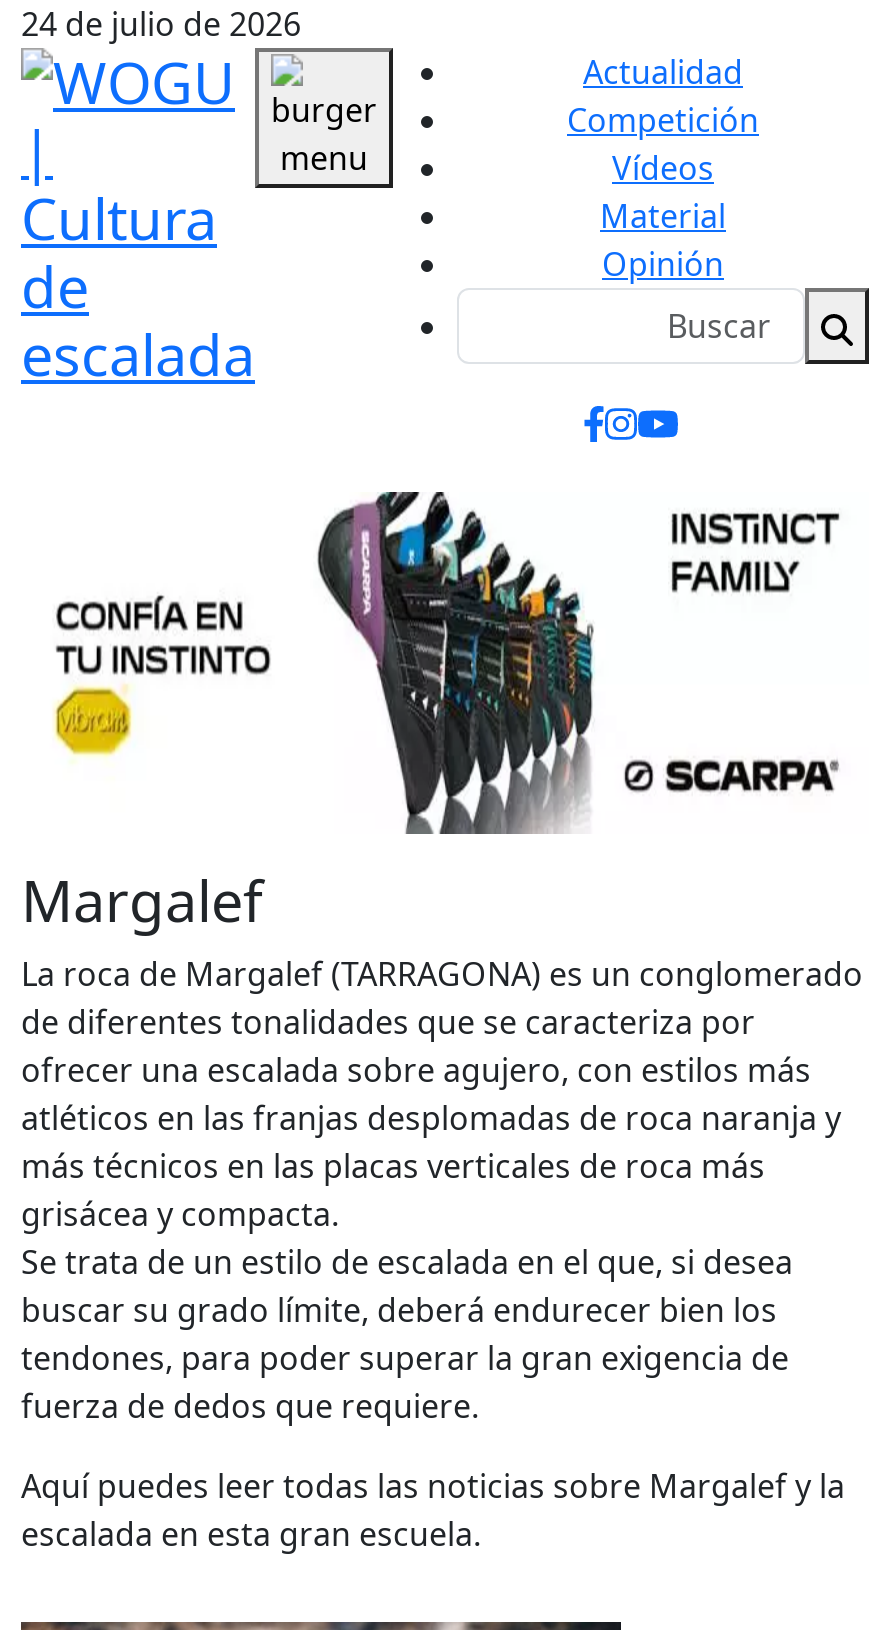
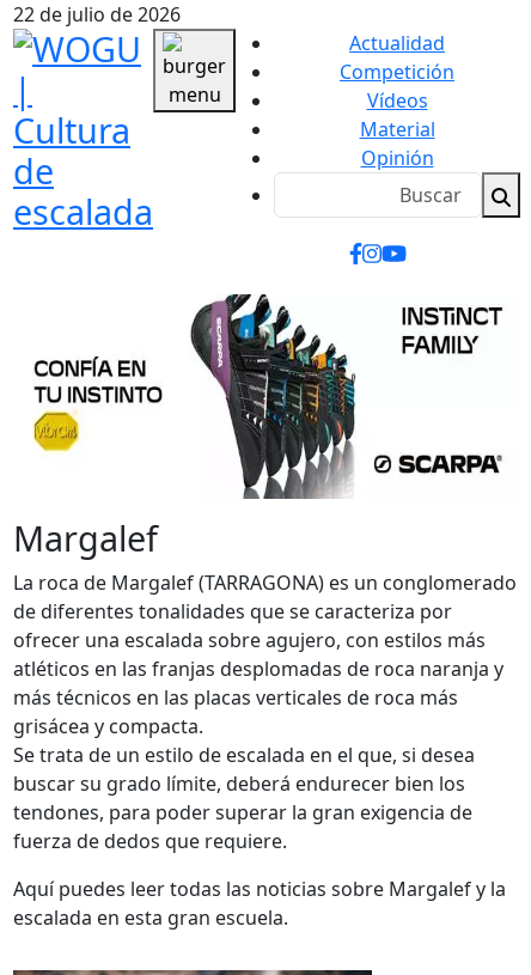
- 24 de julio de 2026
+ 22 de julio de 2026
